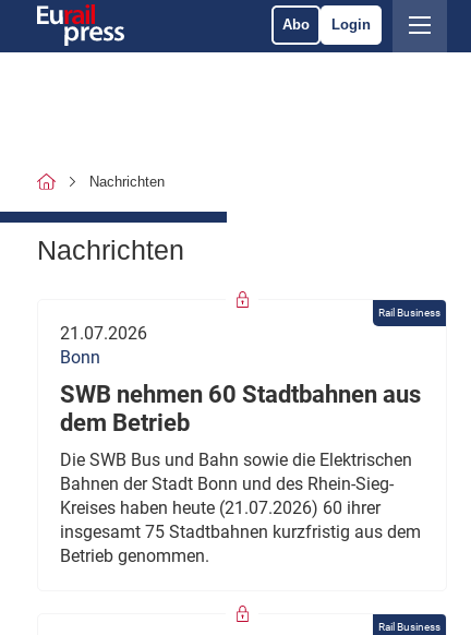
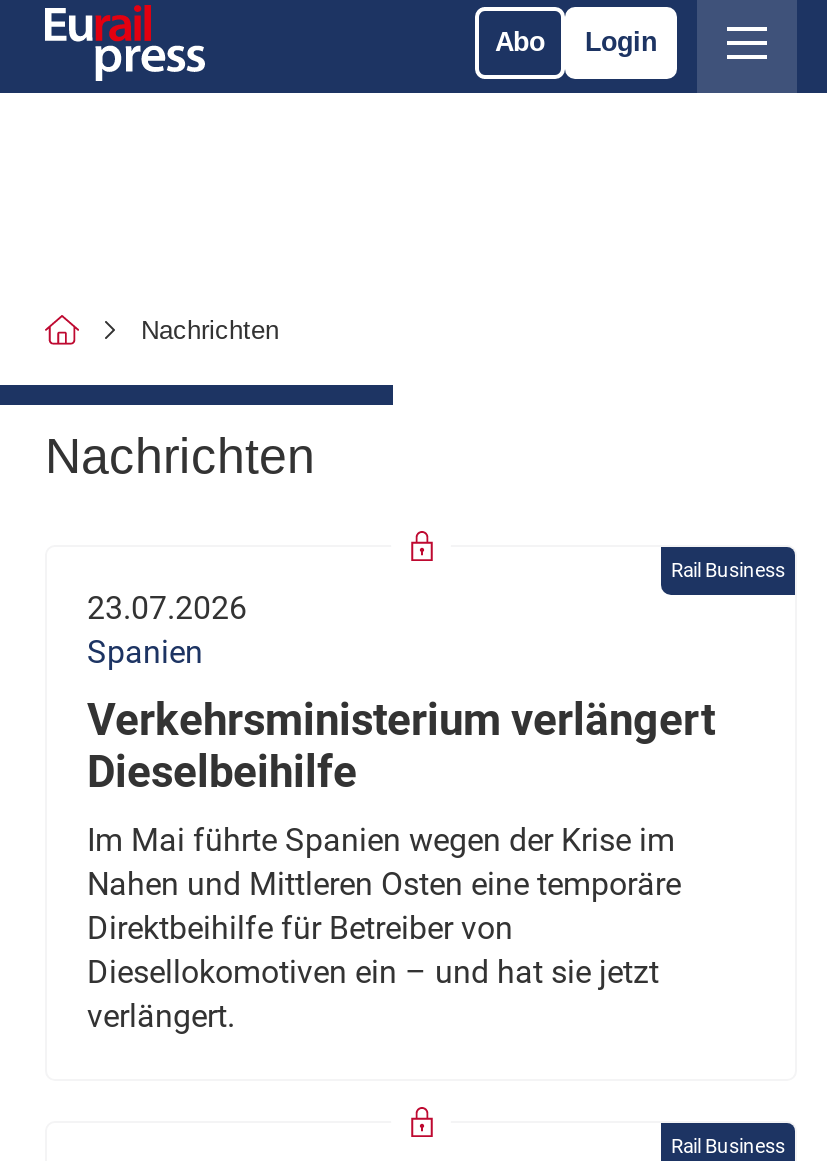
- 21.07.2026
- Bonn
+ 23.07.2026
+ Spanien

- SWB nehmen 60 Stadtbahnen aus
- dem Betrieb
+ Verkehrsministerium verlängert
+ Dieselbeihilfe

- Die SWB Bus und Bahn sowie die Elektrischen
- Bahnen der Stadt Bonn und des Rhein-Sieg-
- Kreises haben heute (21.07.2026) 60 ihrer
- insgesamt 75 Stadtbahnen kurzfristig aus dem
- Betrieb genommen.
+ Im Mai führte Spanien wegen der Krise im
+ Nahen und Mittleren Osten eine temporäre
+ Direktbeihilfe für Betreiber von
+ Diesellokomotiven ein – und hat sie jetzt
+ verlängert.
